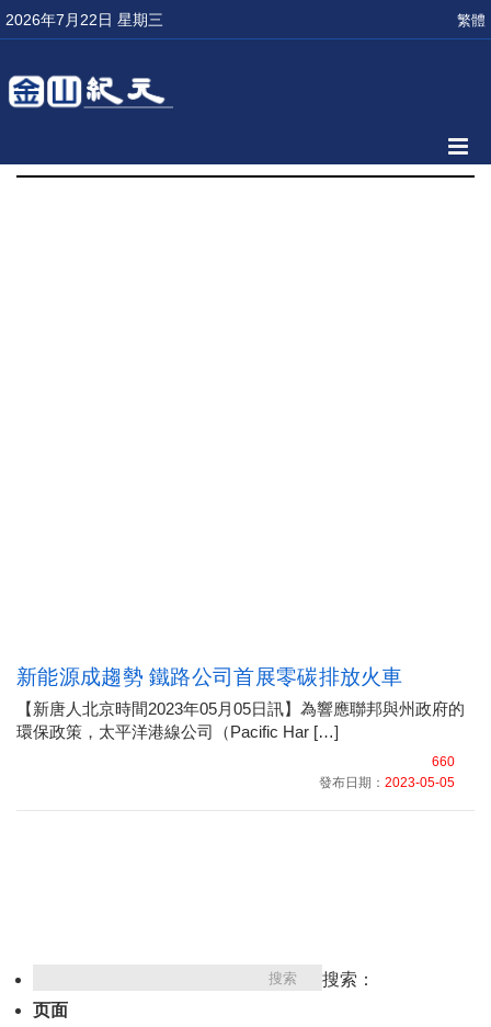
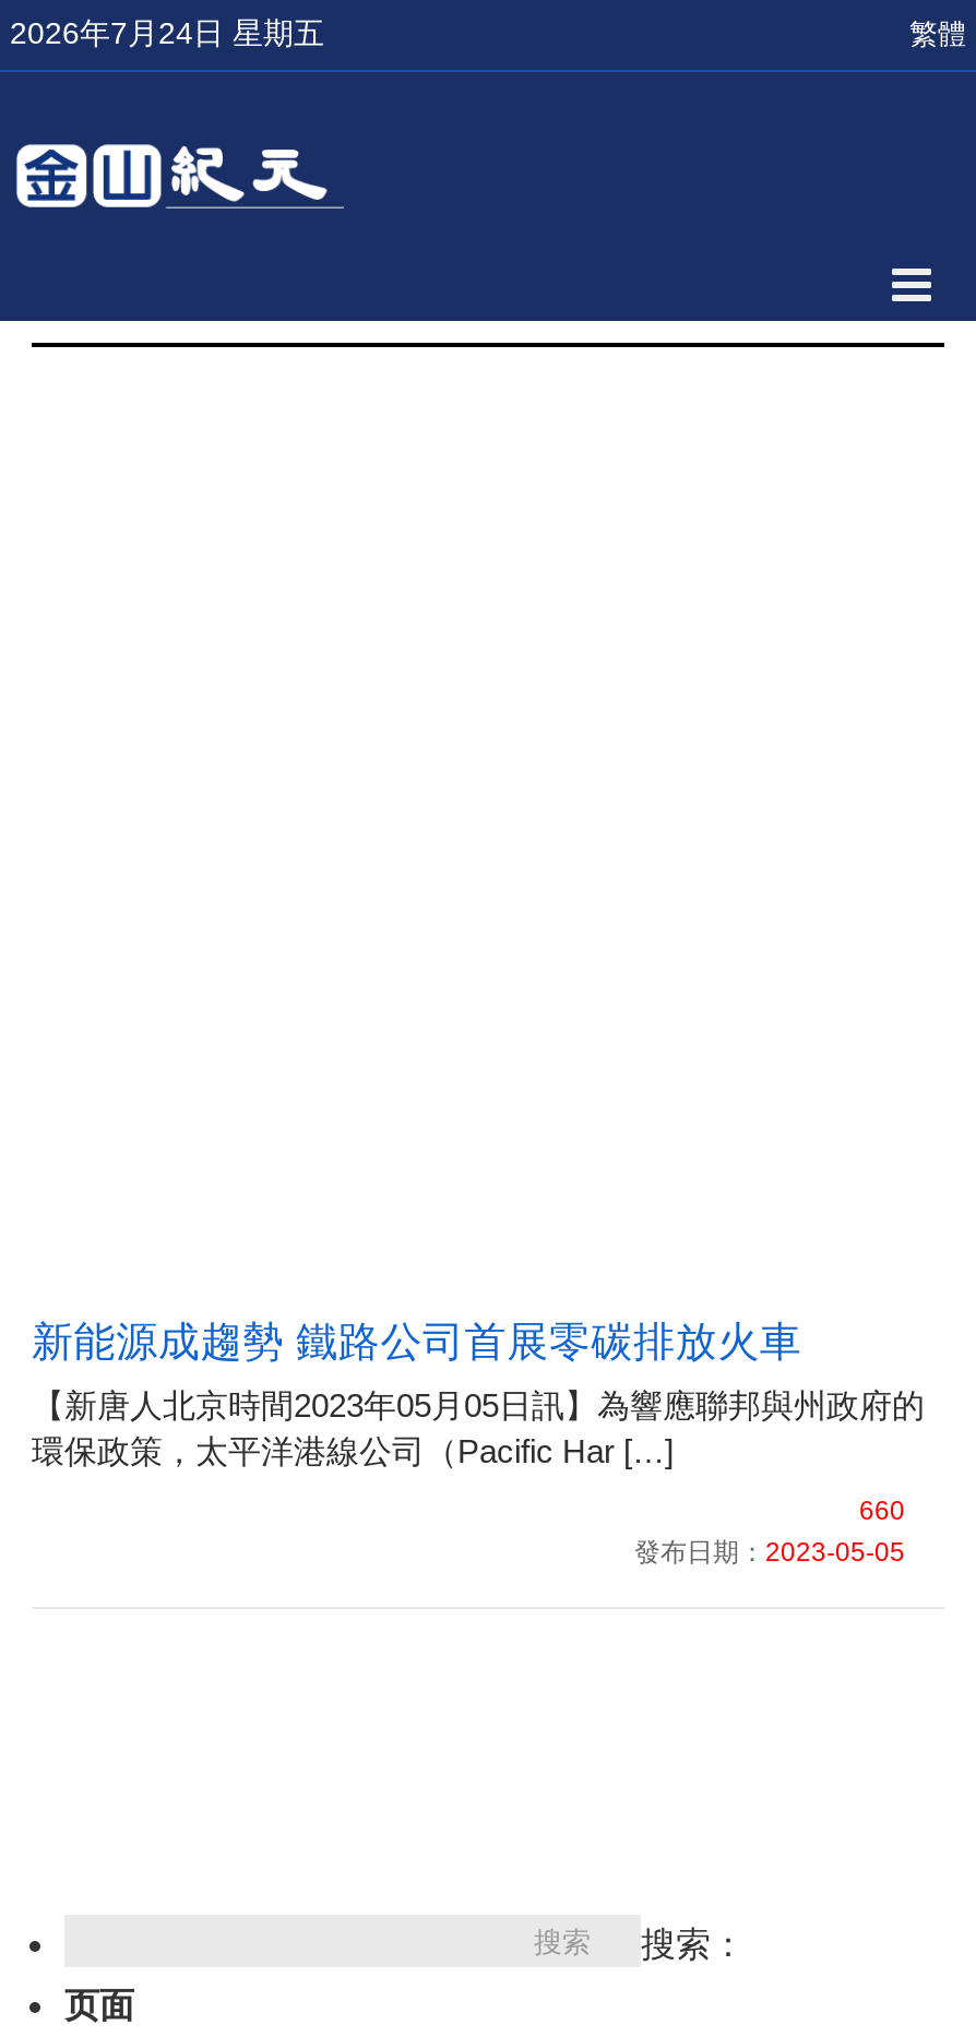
- 2026年7月22日 星期三
+ 2026年7月24日 星期五
